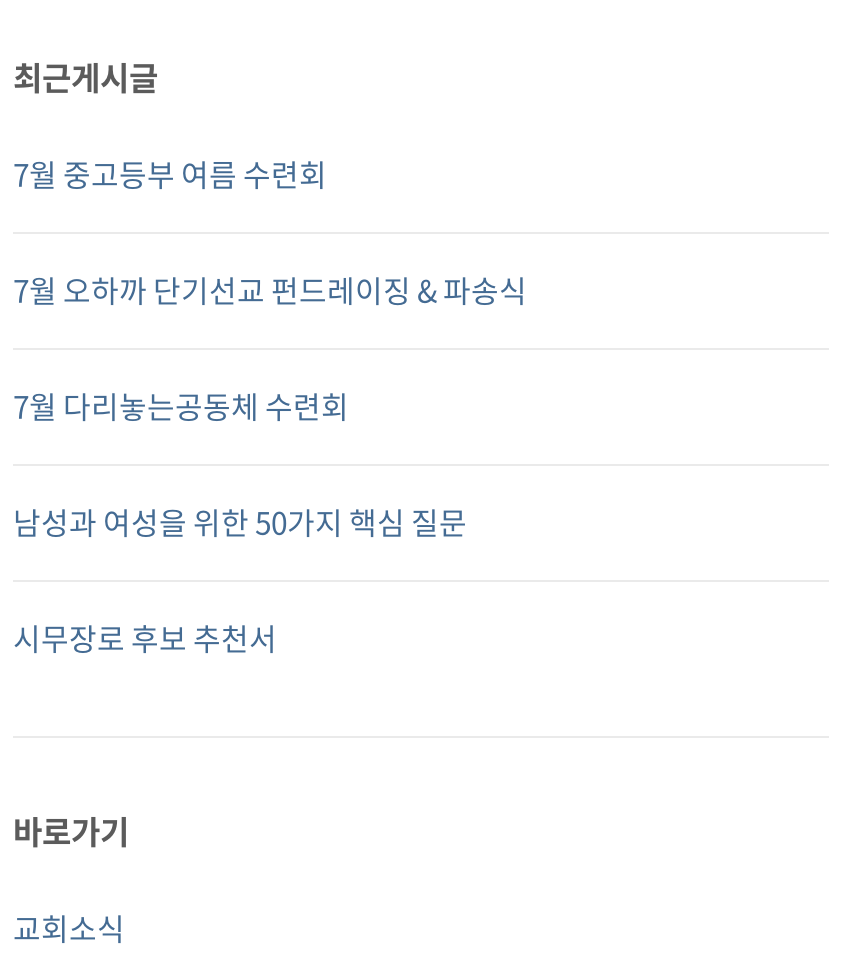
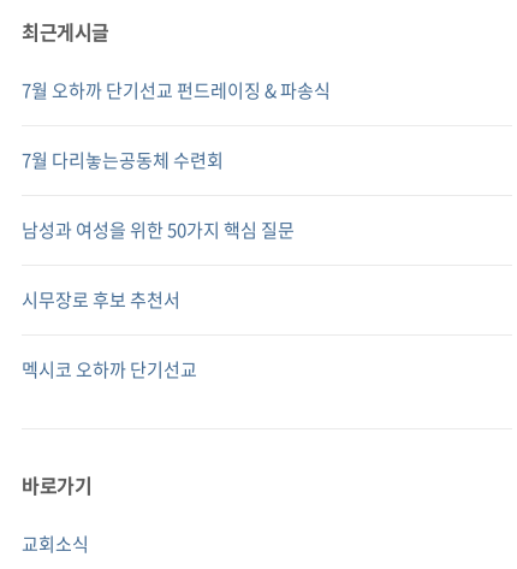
- 7월 중고등부 여름 수련회

moved up: 7월 오하까 단기선교 펀드레이징 & 파송식 | 7월 다리놓는공동체 수련회 | 남성과 여성을 위한 50가지 핵심 질문 | 시무장로 후보 추천서

+ 멕시코 오하까 단기선교
